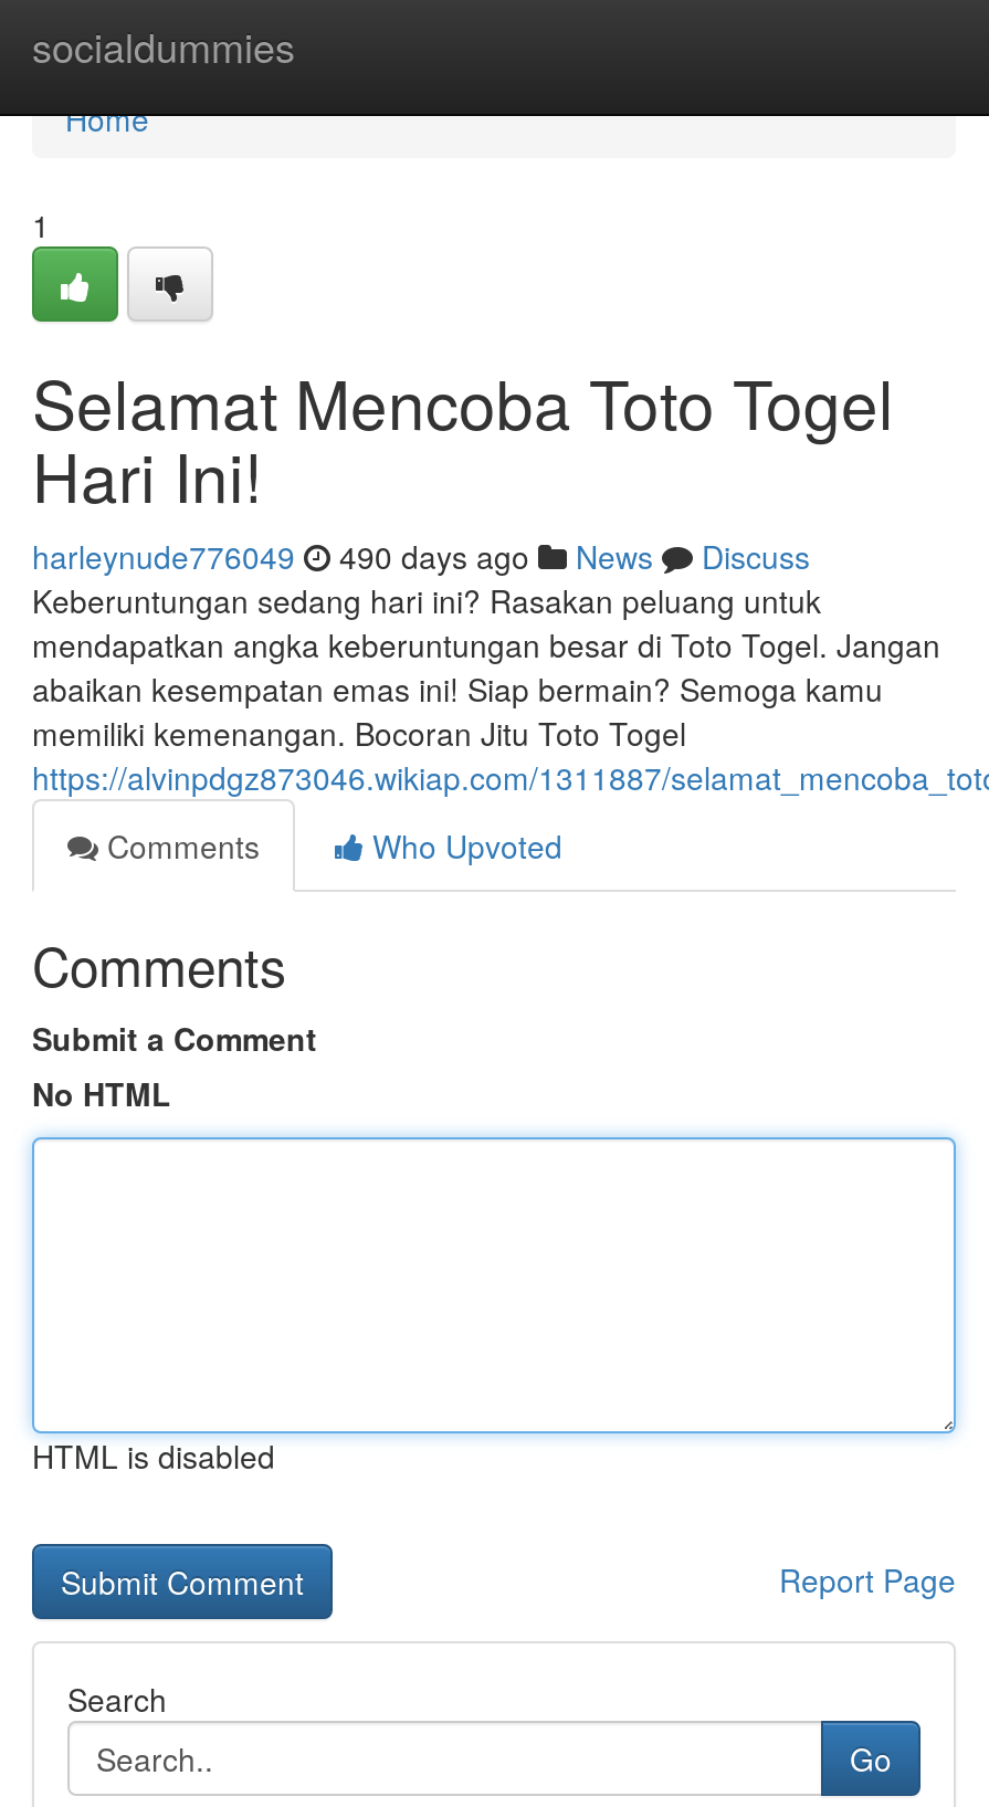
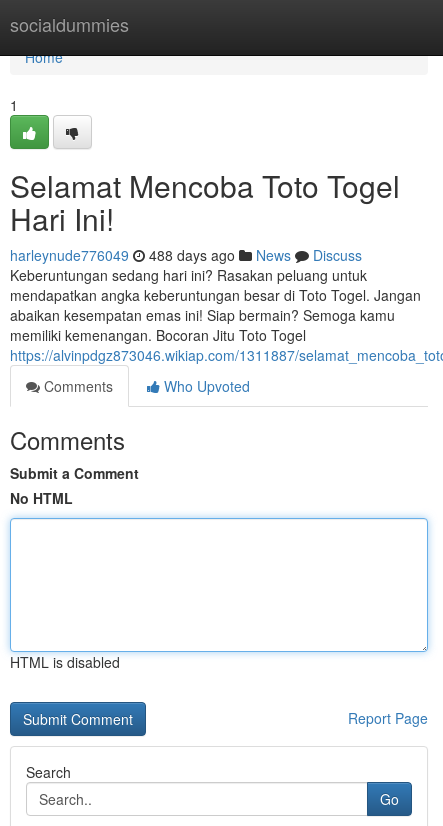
- harleynude776049 490 days ago News Discuss
+ harleynude776049 488 days ago News Discuss
